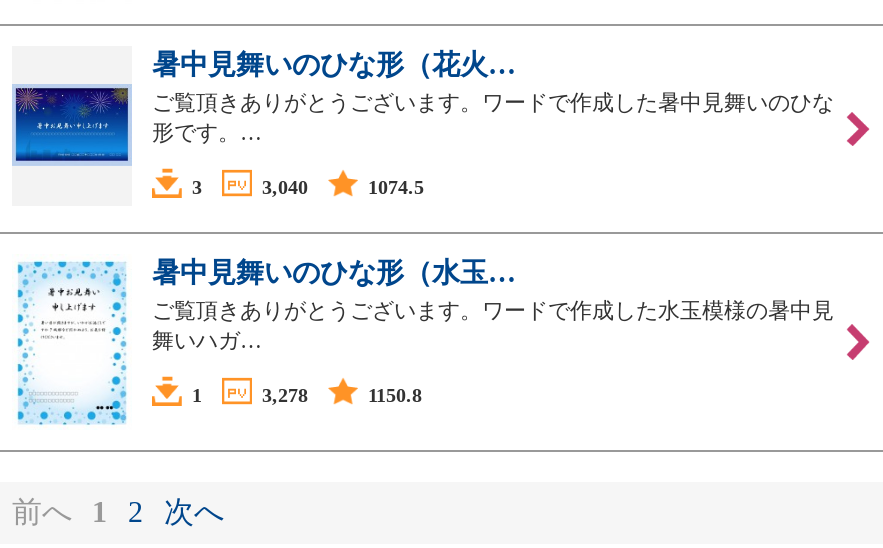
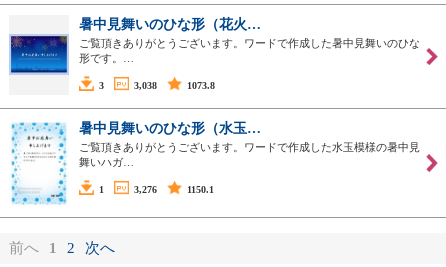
- 3,040
+ 3,038

- 1074.5
+ 1073.8

- 3,278
+ 3,276

- 1150.8
+ 1150.1
